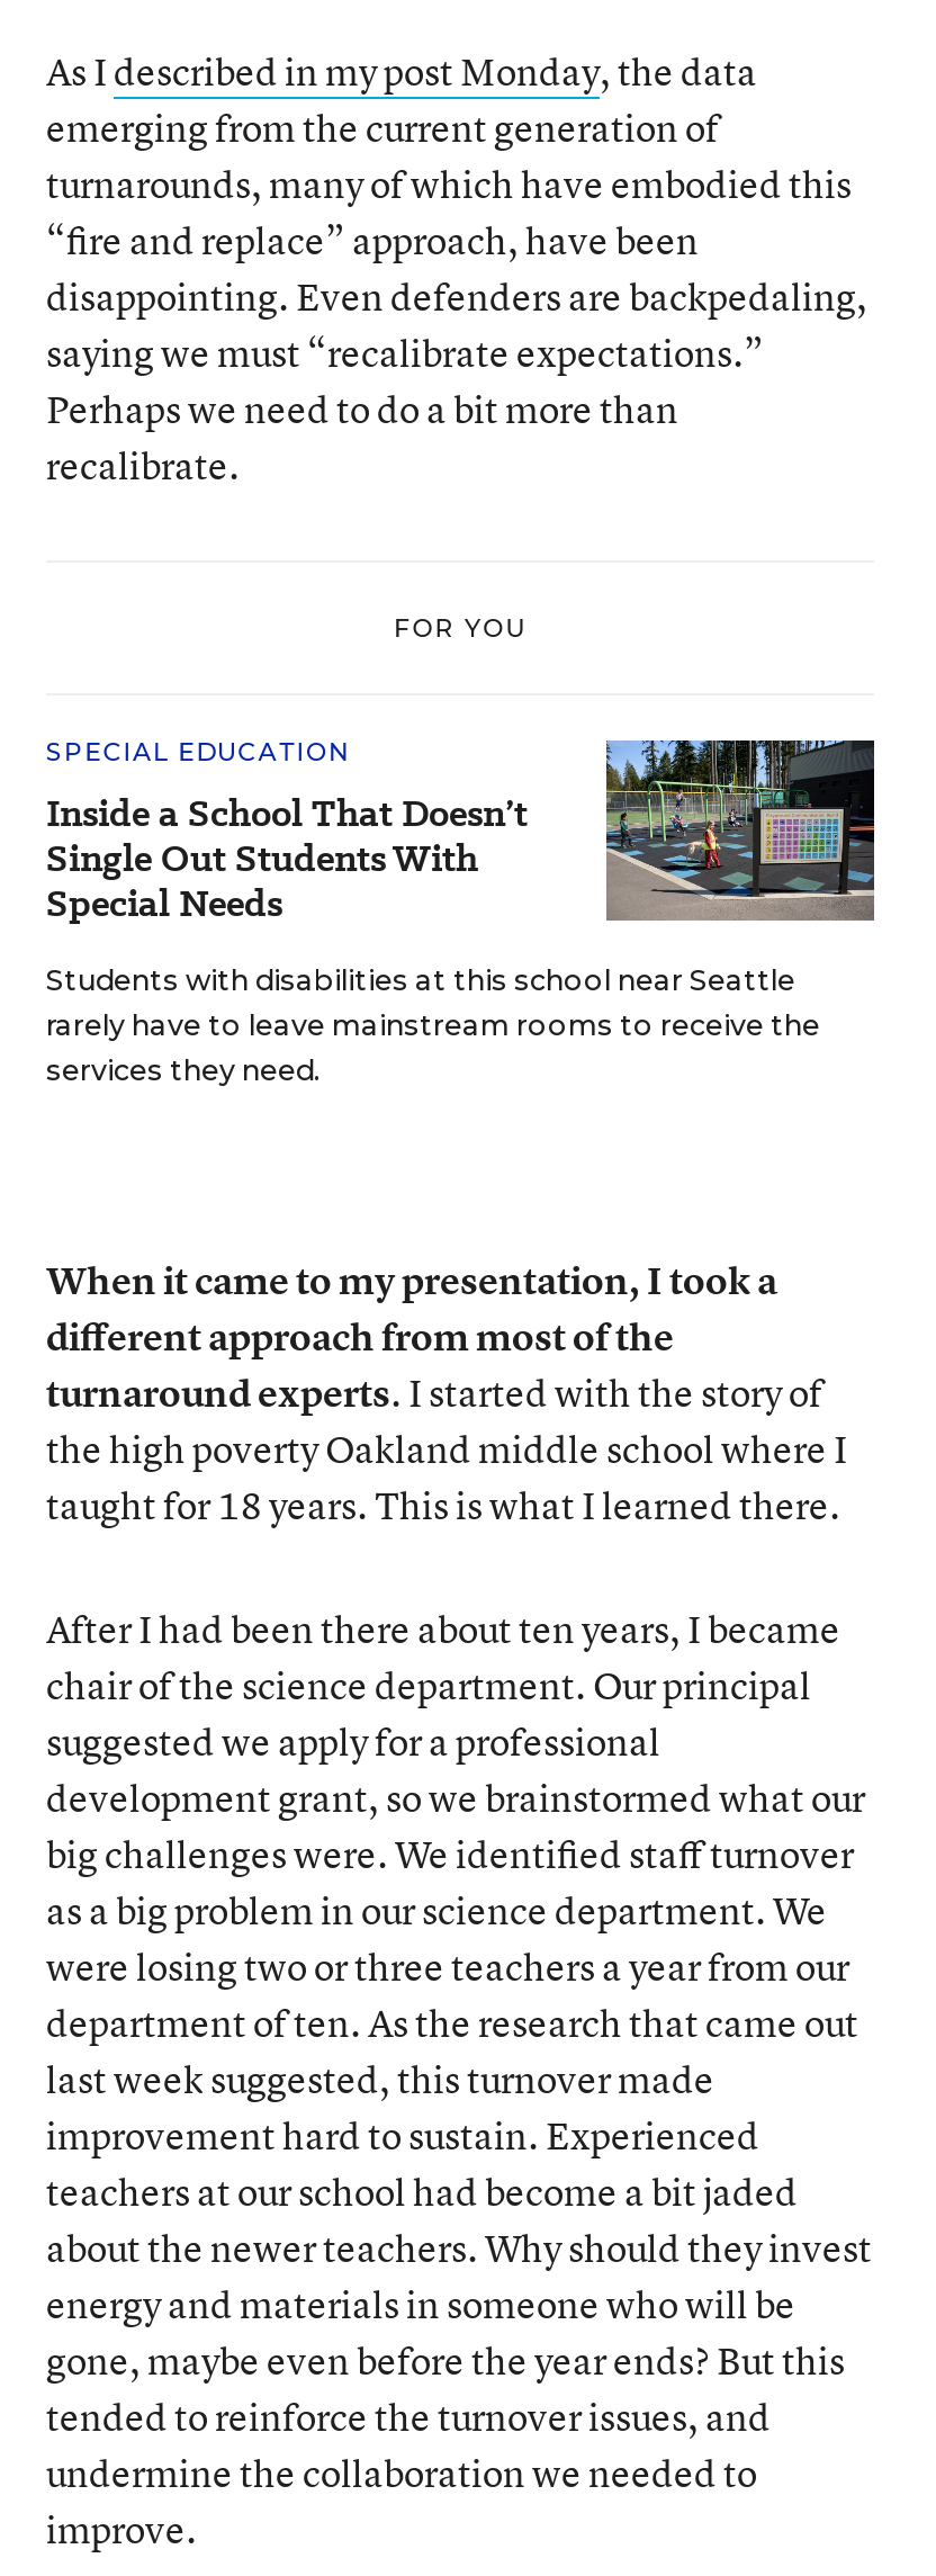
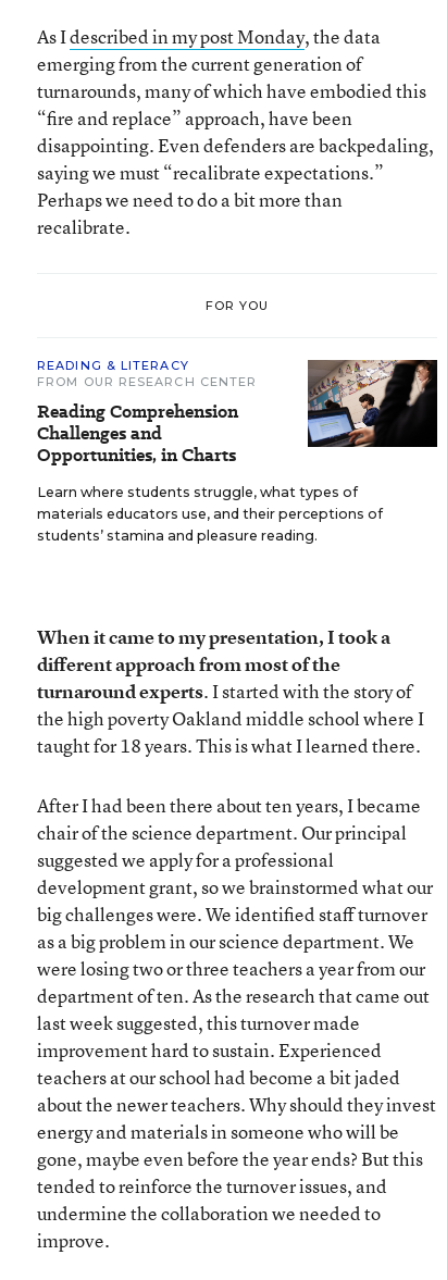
- SPECIAL EDUCATION
- Inside a School That Doesn’t
- Single Out Students With
- Special Needs
+ READING & LITERACY
+ FROM OUR RESEARCH CENTER
+ Reading Comprehension
+ Challenges and
+ Opportunities, in Charts

- [image]
- Students with disabilities at this school near Seattle
- rarely have to leave mainstream rooms to receive the
- services they need.
+ [image]
+ Learn where students struggle, what types of
+ materials educators use, and their perceptions of
+ students’ stamina and pleasure reading.
